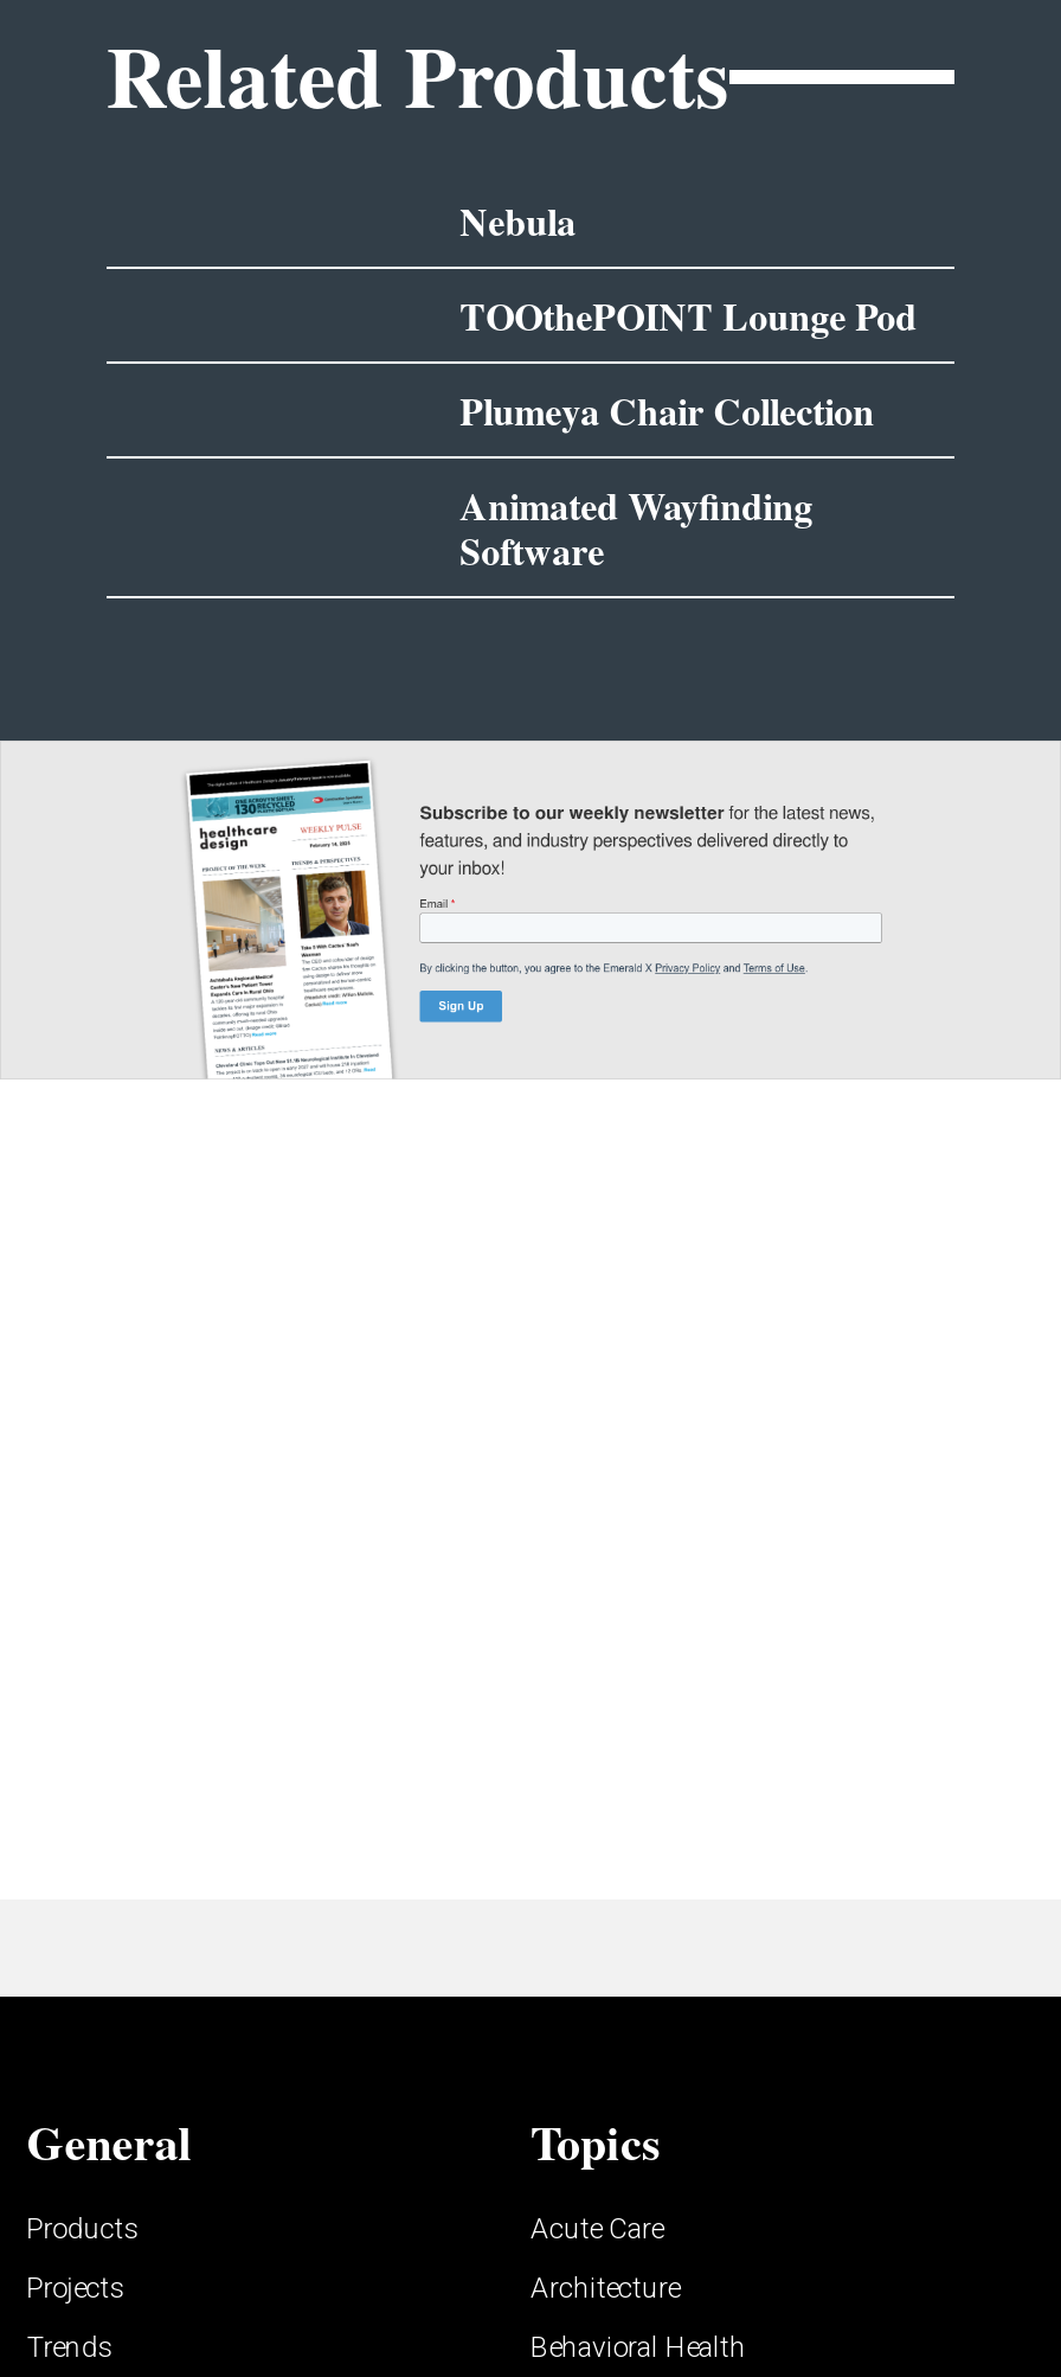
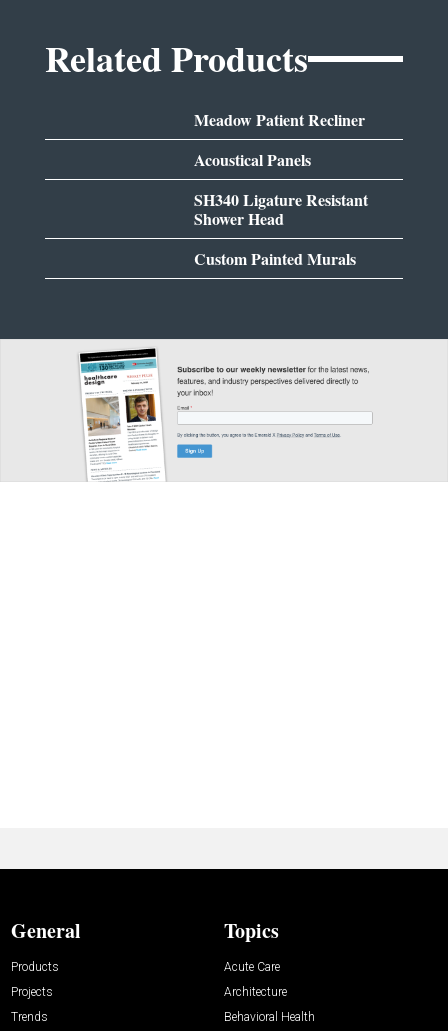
- Nebula
+ Meadow Patient Recliner

- TOOthePOINT Lounge Pod
+ Acoustical Panels

- Plumeya Chair Collection
+ SH340 Ligature Resistant
+ Shower Head

- Animated Wayfinding
- Software
+ Custom Painted Murals
